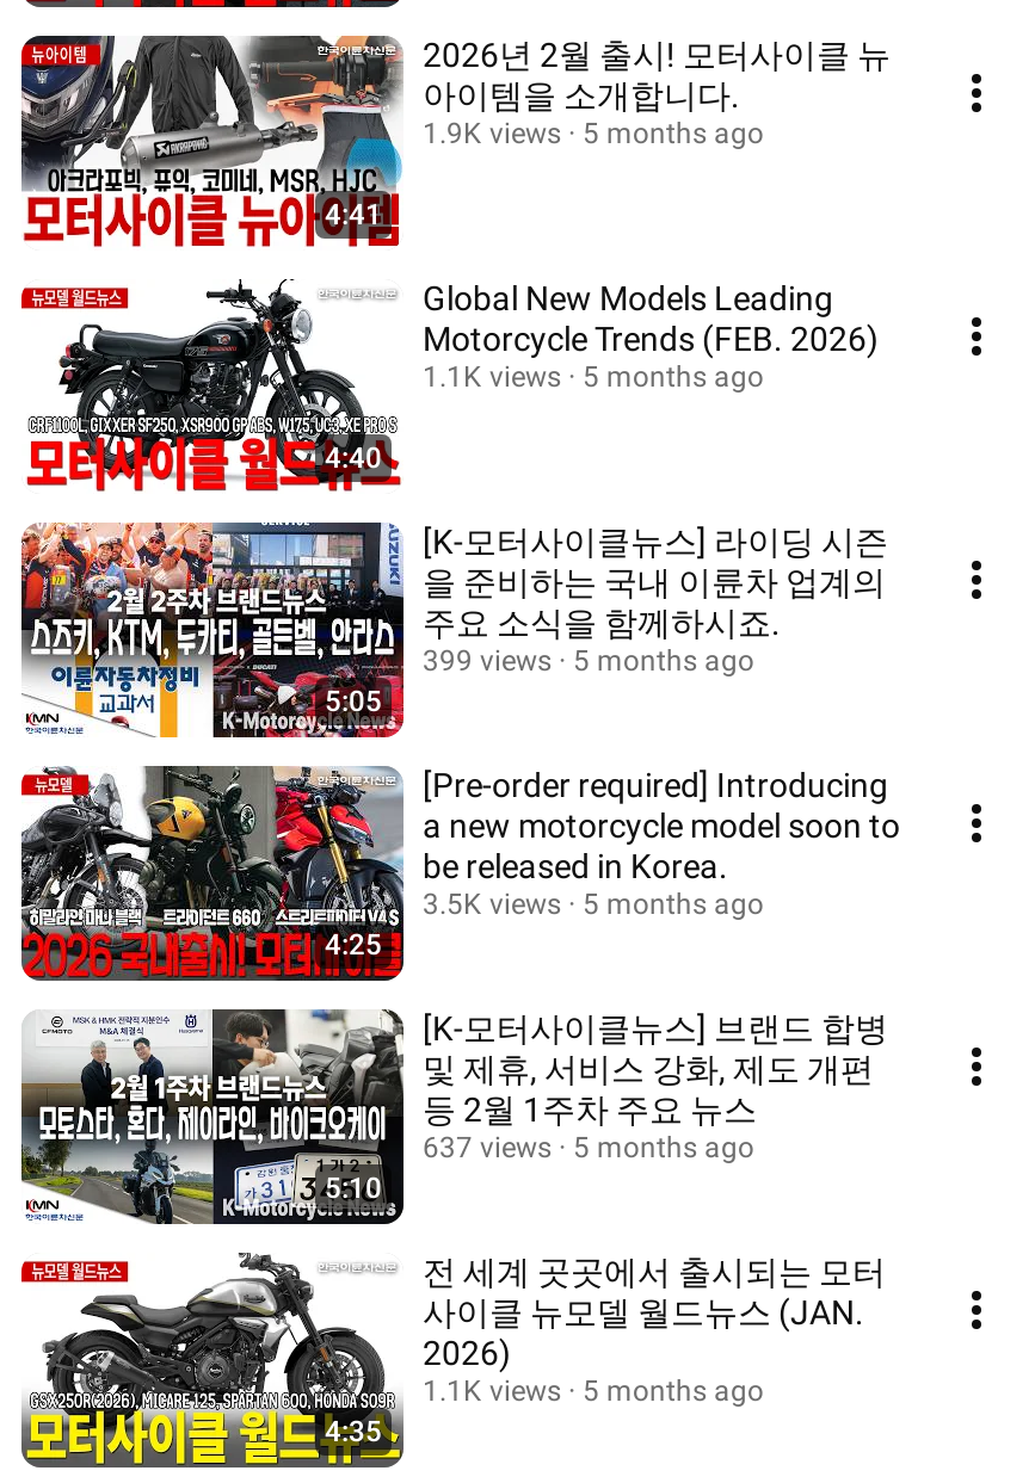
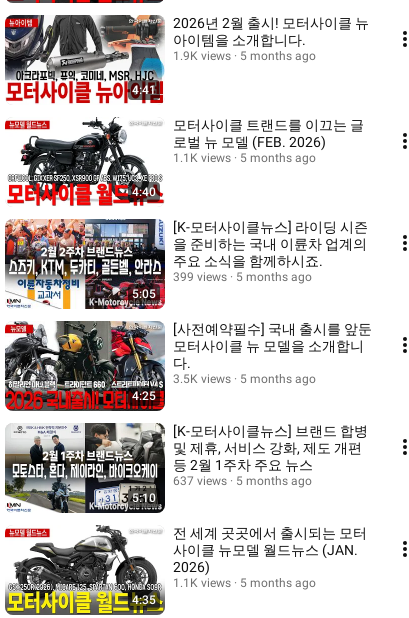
- Global New Models Leading
- Motorcycle Trends (FEB. 2026)
+ 모터사이클 트랜드를 이끄는 글
+ 로벌 뉴 모델 (FEB. 2026)

- [Pre-order required] Introducing
- a new motorcycle model soon to
- be released in Korea.
+ [사전예약필수] 국내 출시를 앞둔
+ 모터사이클 뉴 모델을 소개합니
+ 다.
